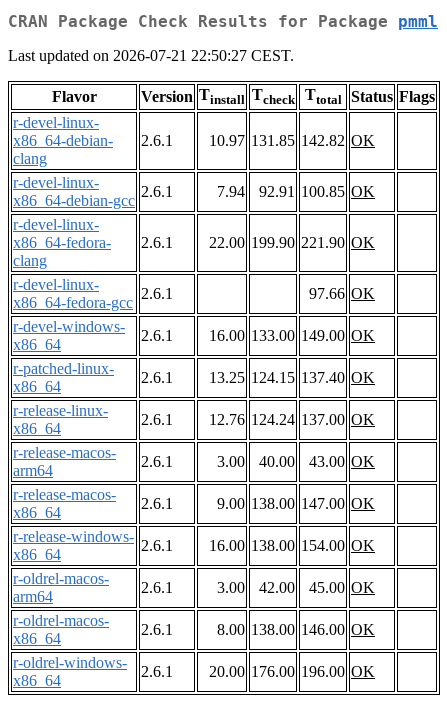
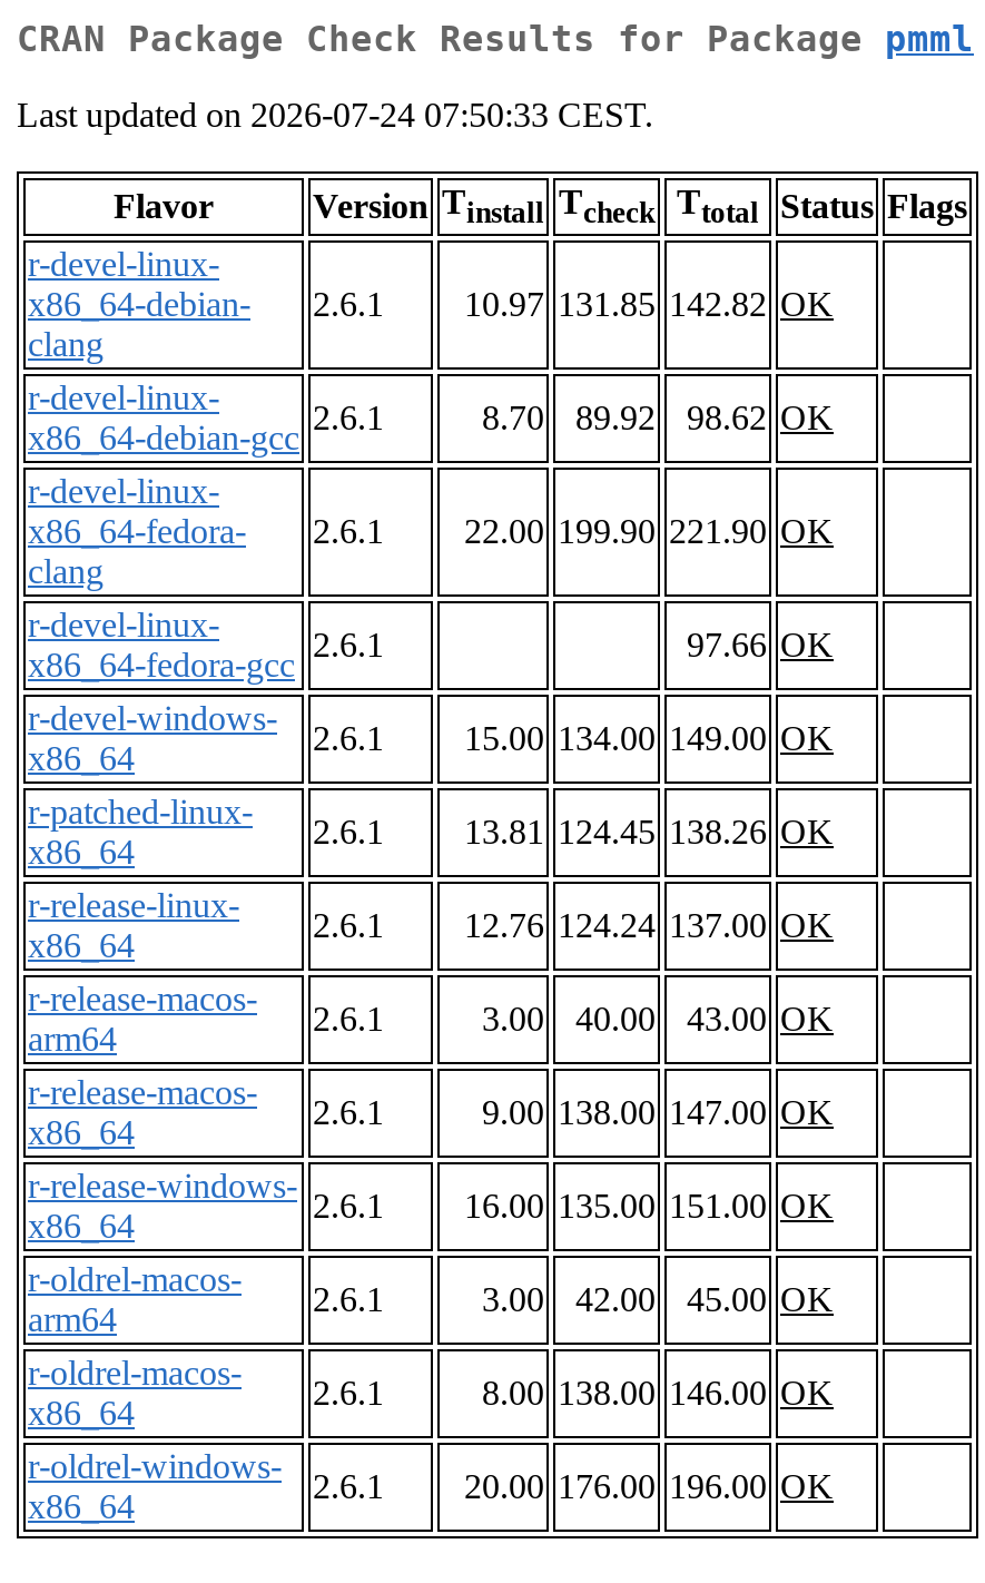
- Last updated on 2026-07-21 22:50:27 CEST.
+ Last updated on 2026-07-24 07:50:33 CEST.

- 7.94
- 92.91 100.85 OK
+ 8.70
+ 89.92
+ 98.62 OK

- 16.00 133.00 149.00 OK
+ 15.00 134.00 149.00 OK

- 13.25 124.15 137.40 OK
+ 13.81 124.45 138.26 OK

- 16.00 138.00 154.00 OK
+ 16.00 135.00 151.00 OK
